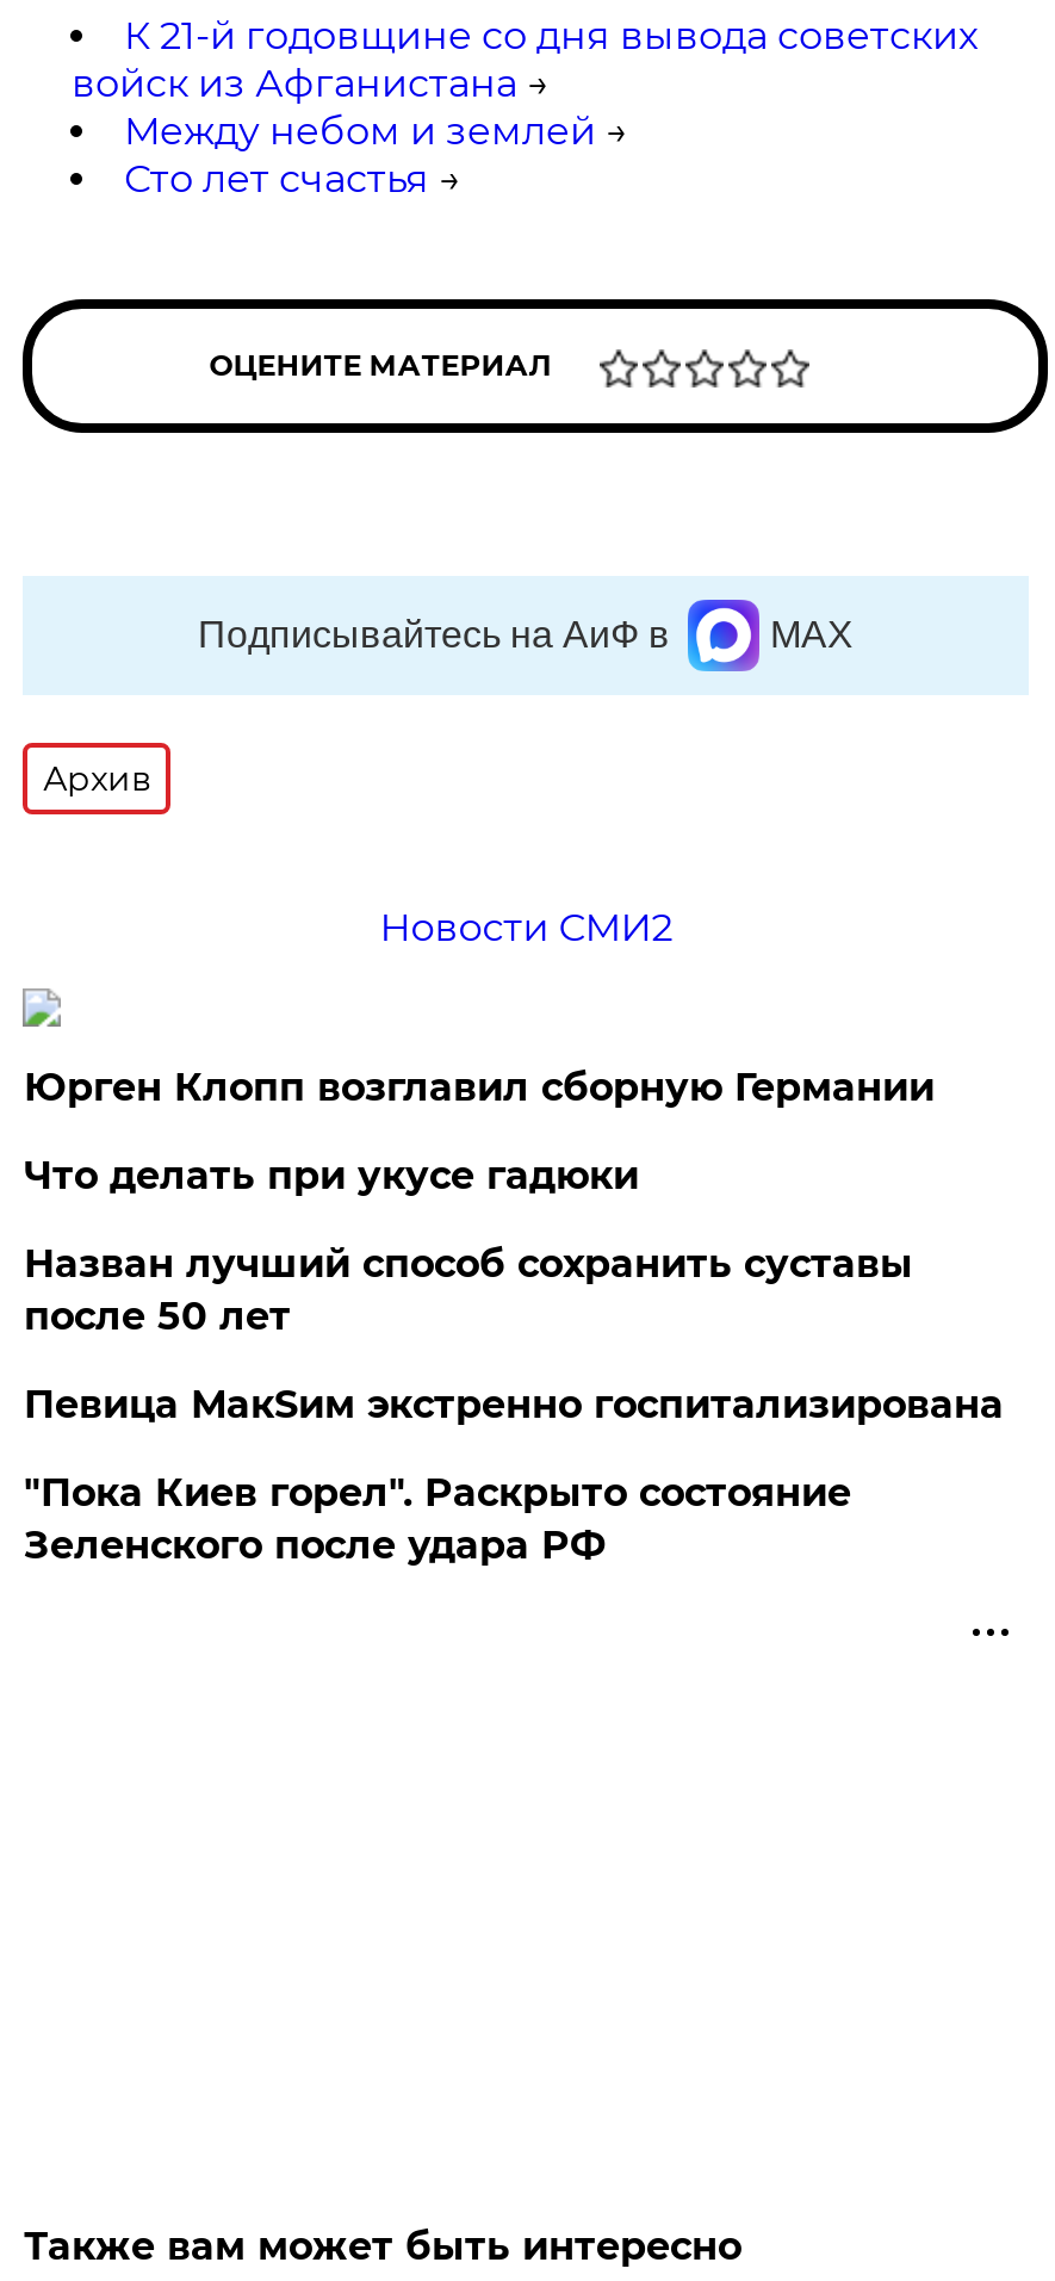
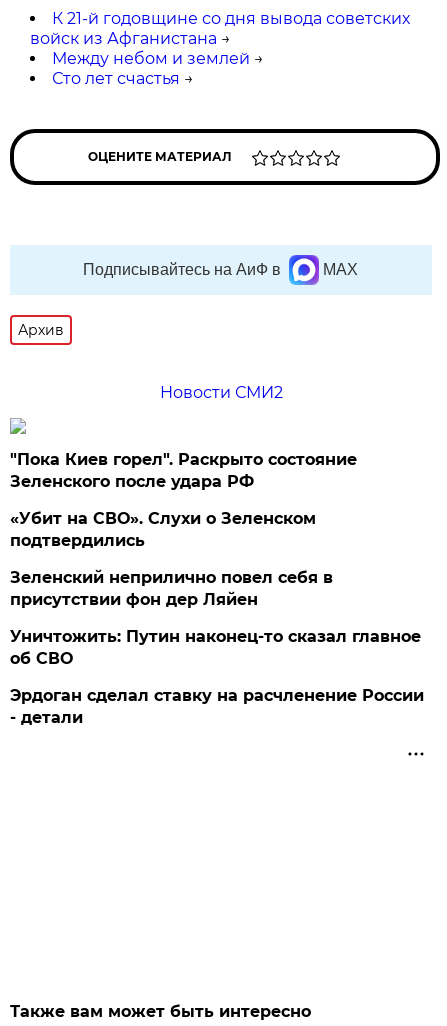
- Юрген Клопп возглавил сборную Германии
- Что делать при укусе гадюки
- Назван лучший способ сохранить суставы
- после 50 лет
- Певица МакSим экстренно госпитализирована

moved up: "Пока Киев горел". Раскрыто состояние | Зеленского после удара РФ

+ «Убит на СВО». Слухи о Зеленском
+ подтвердились
+ Зеленский неприлично повел cебя в
+ присутствии фон дер Ляйен
+ Уничтожить: Путин наконец-то сказал главное
+ об СВО
+ Эрдоган сделал ставку на расчленение России
+ - детали
